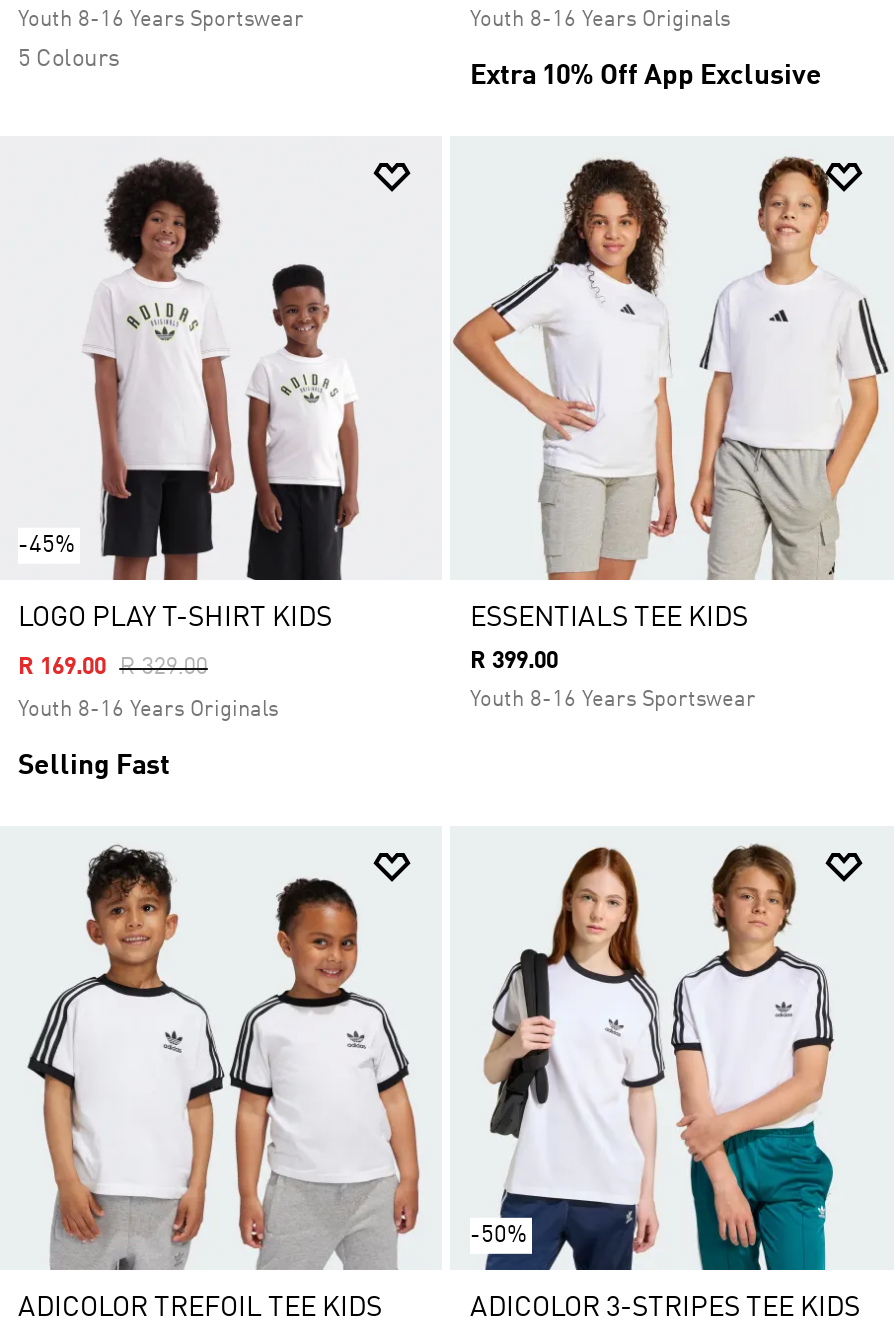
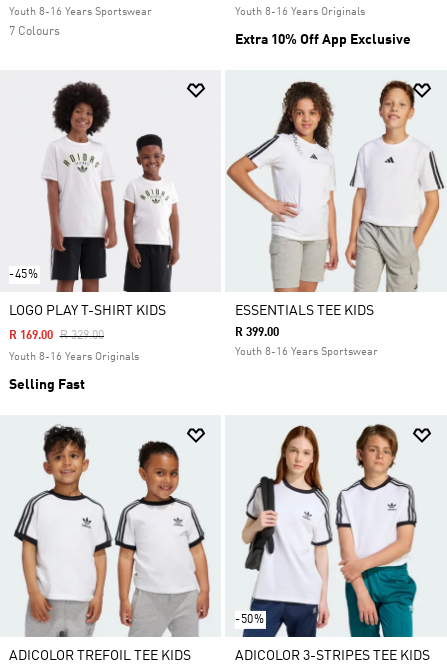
- 5 Colours
+ 7 Colours
